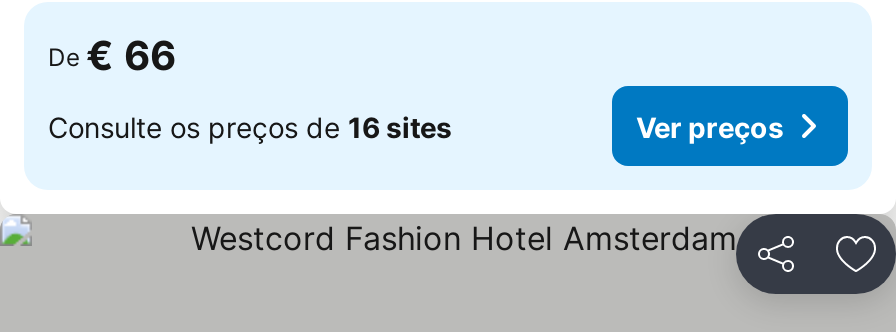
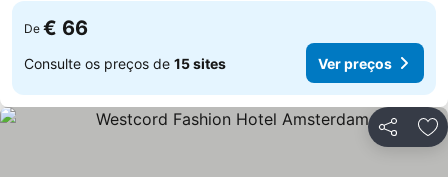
- Consulte os preços de 16 sites
+ Consulte os preços de 15 sites
